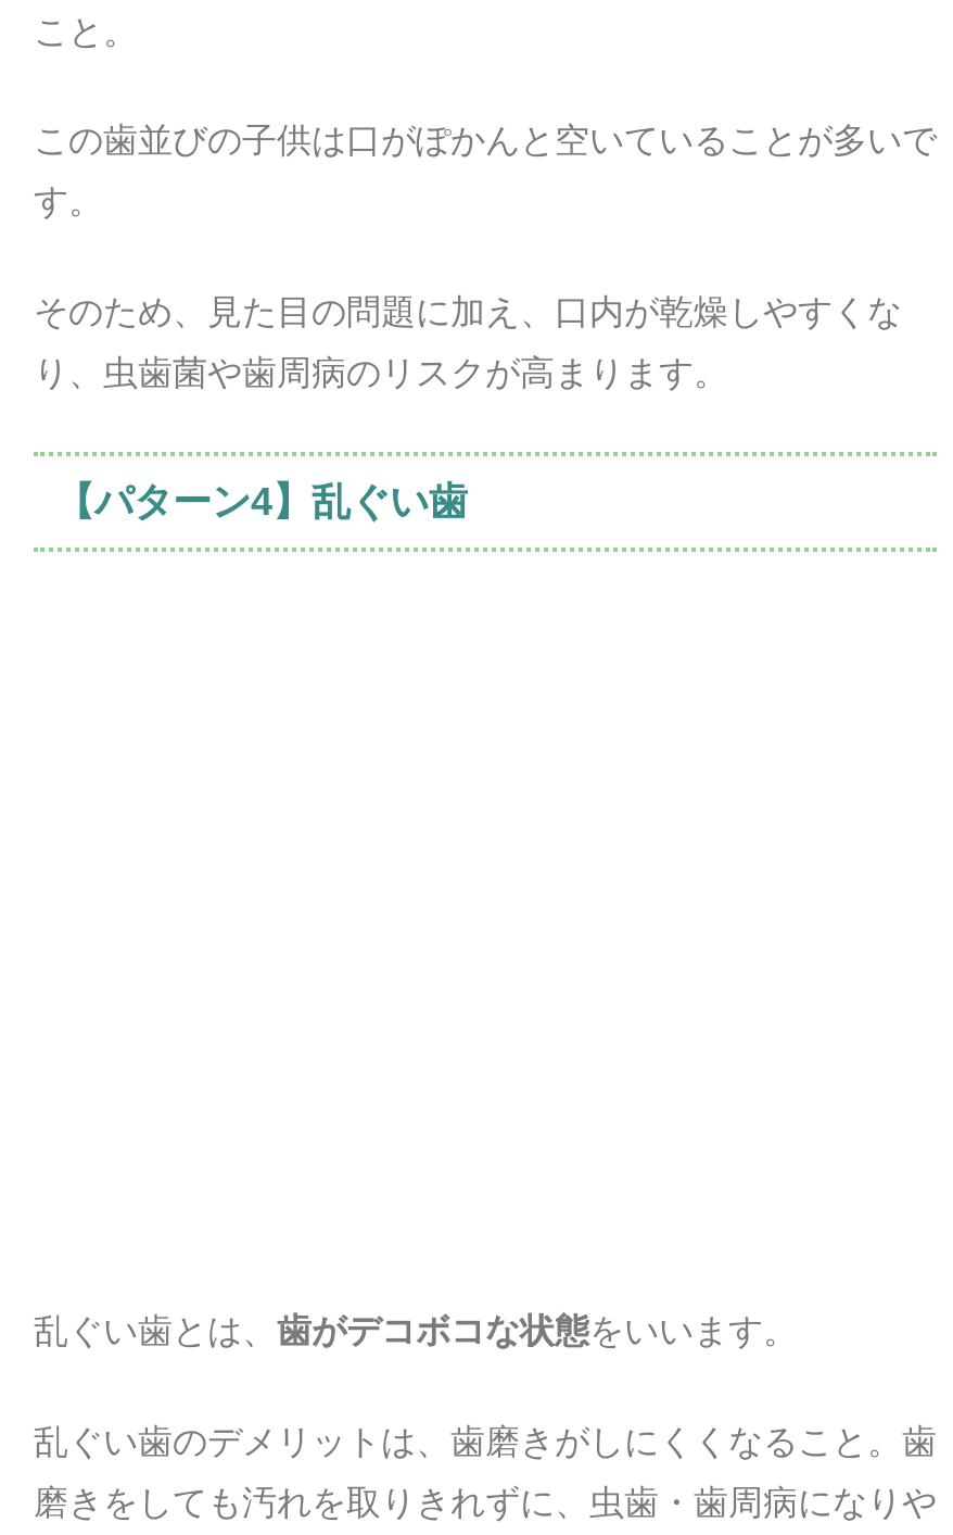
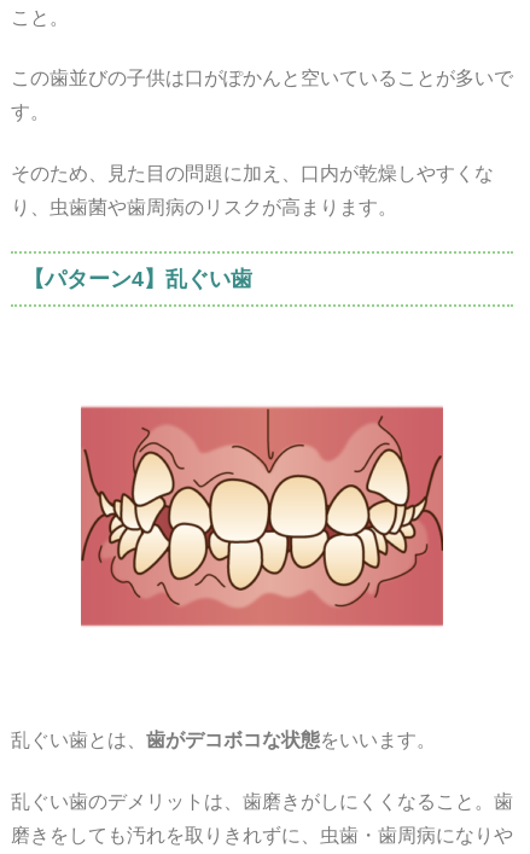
+ [image]
